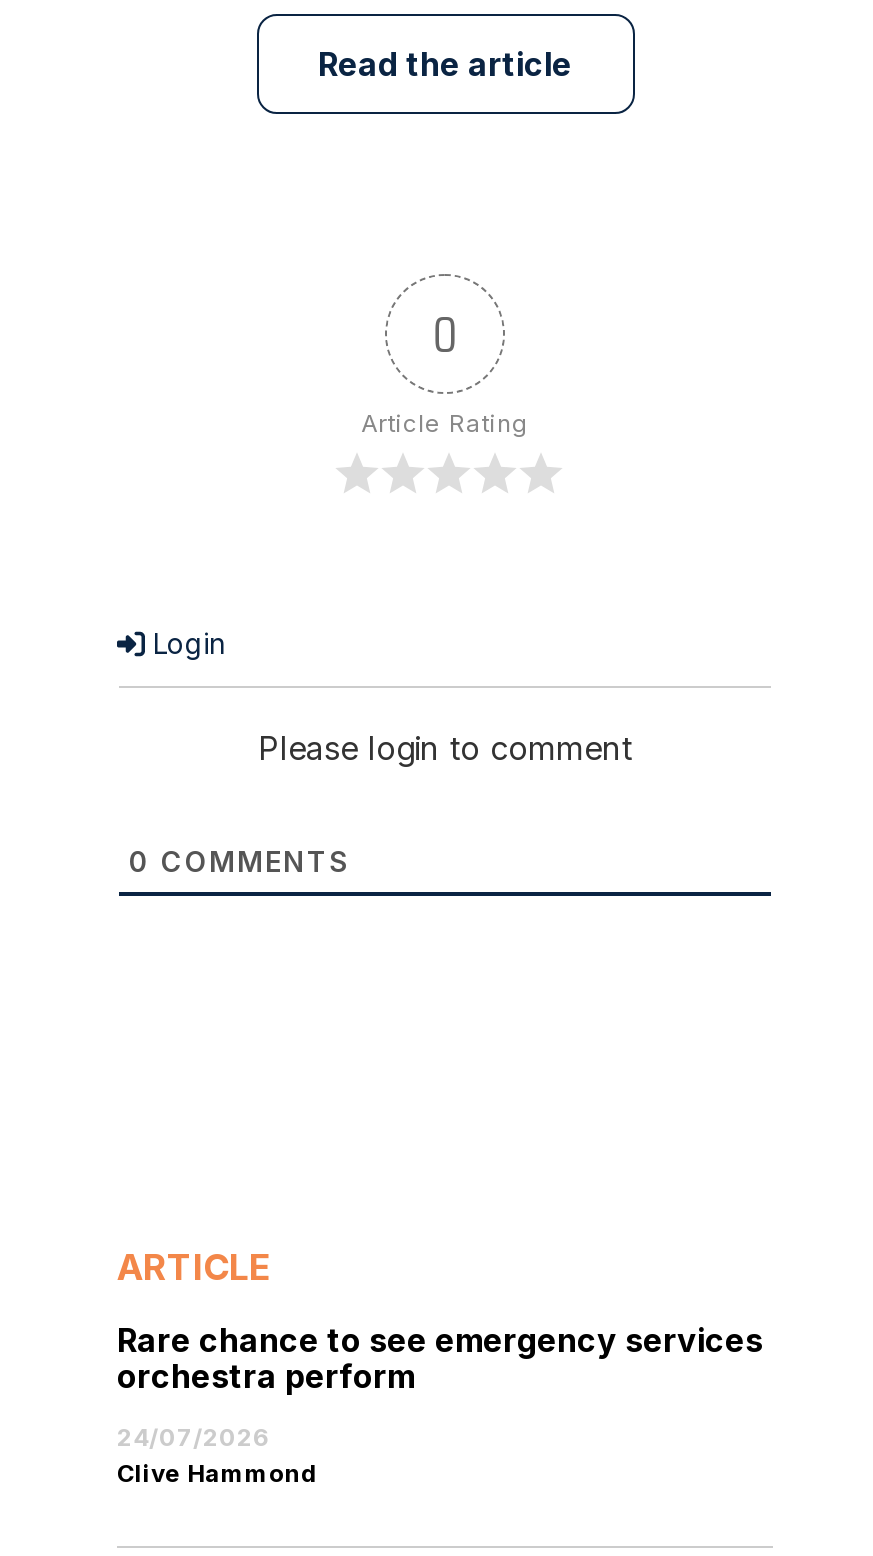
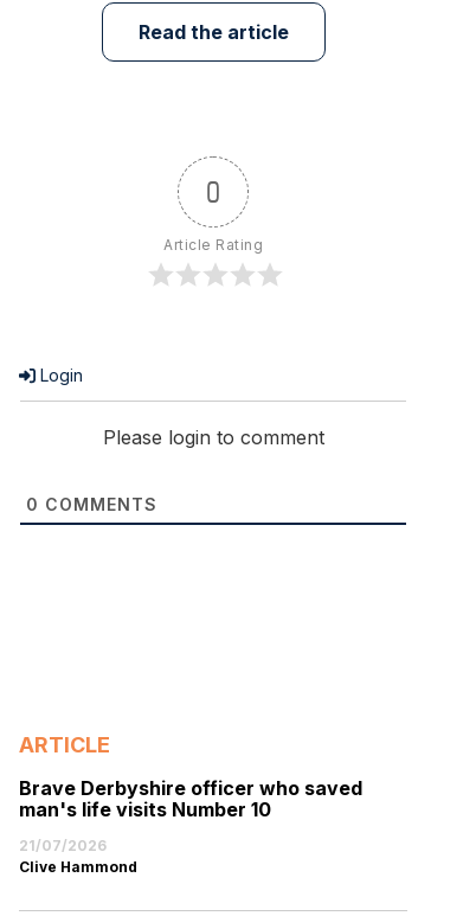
- Rare chance to see emergency services
- orchestra perform
+ Brave Derbyshire officer who saved
+ man's life visits Number 10

- 24/07/2026
+ 21/07/2026
